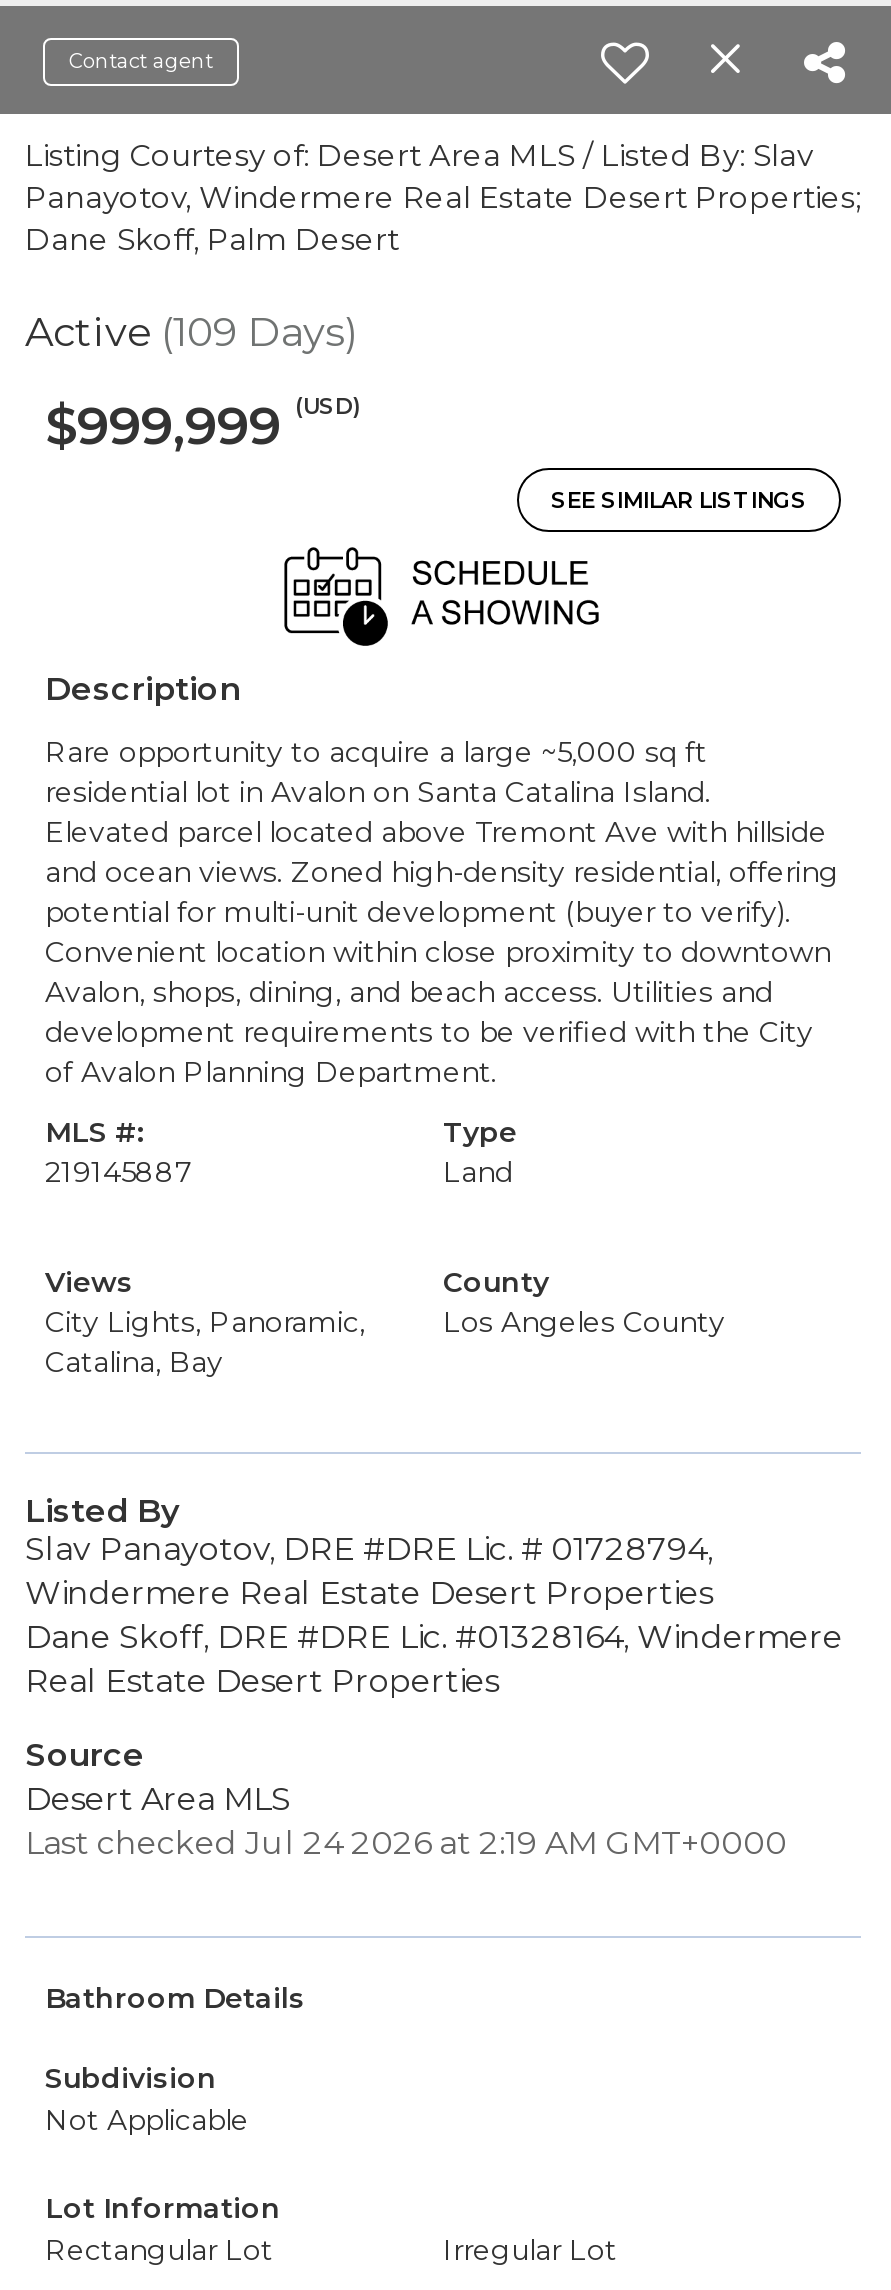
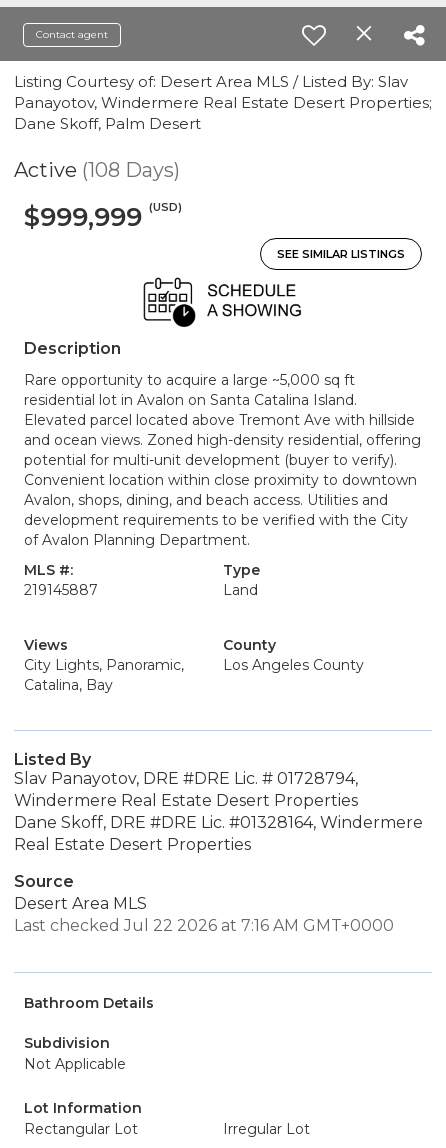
- Active (109 Days)
+ Active (108 Days)

- Last checked Jul 24 2026 at 2:19 AM GMT+0000
+ Last checked Jul 22 2026 at 7:16 AM GMT+0000
